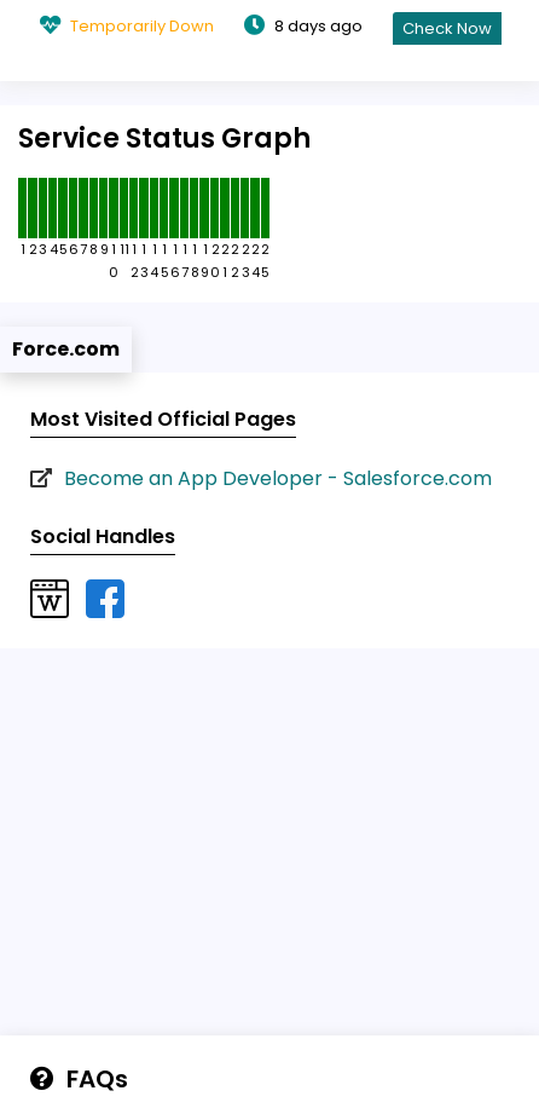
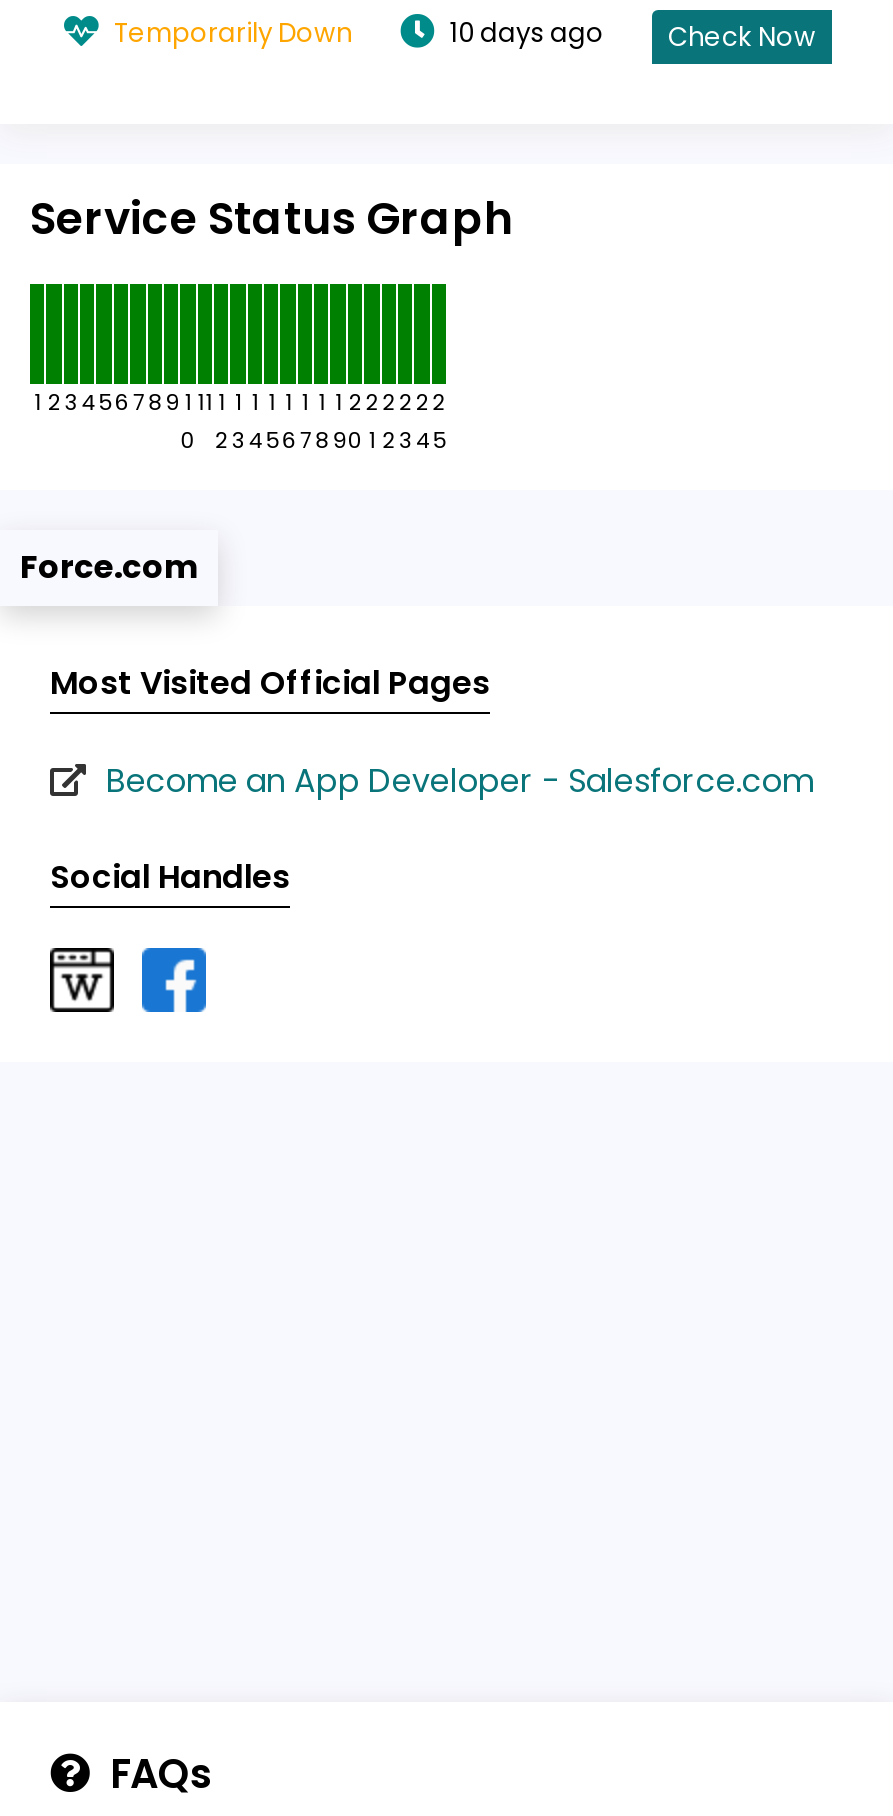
- 8 days ago Check Now
+ 10 days ago Check Now
